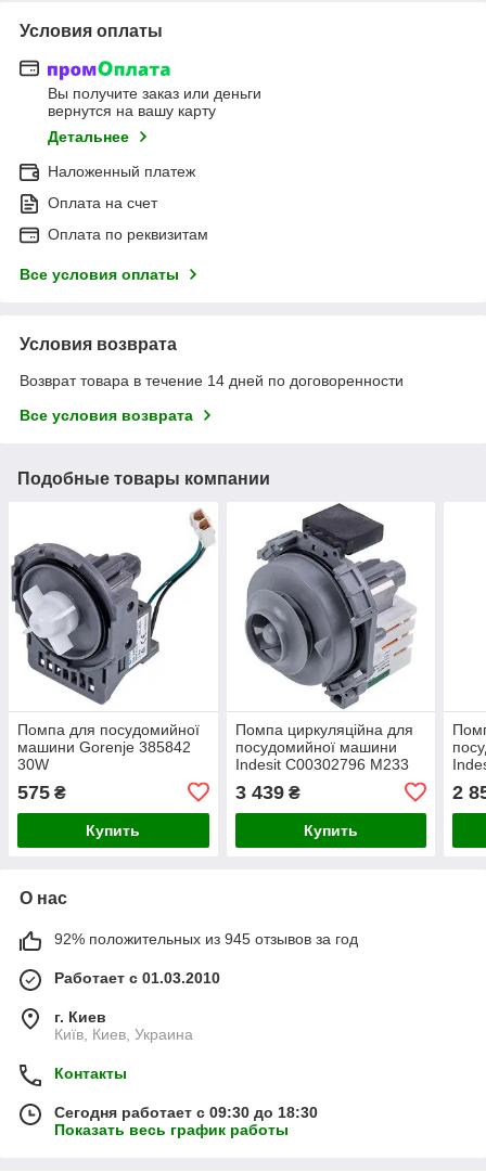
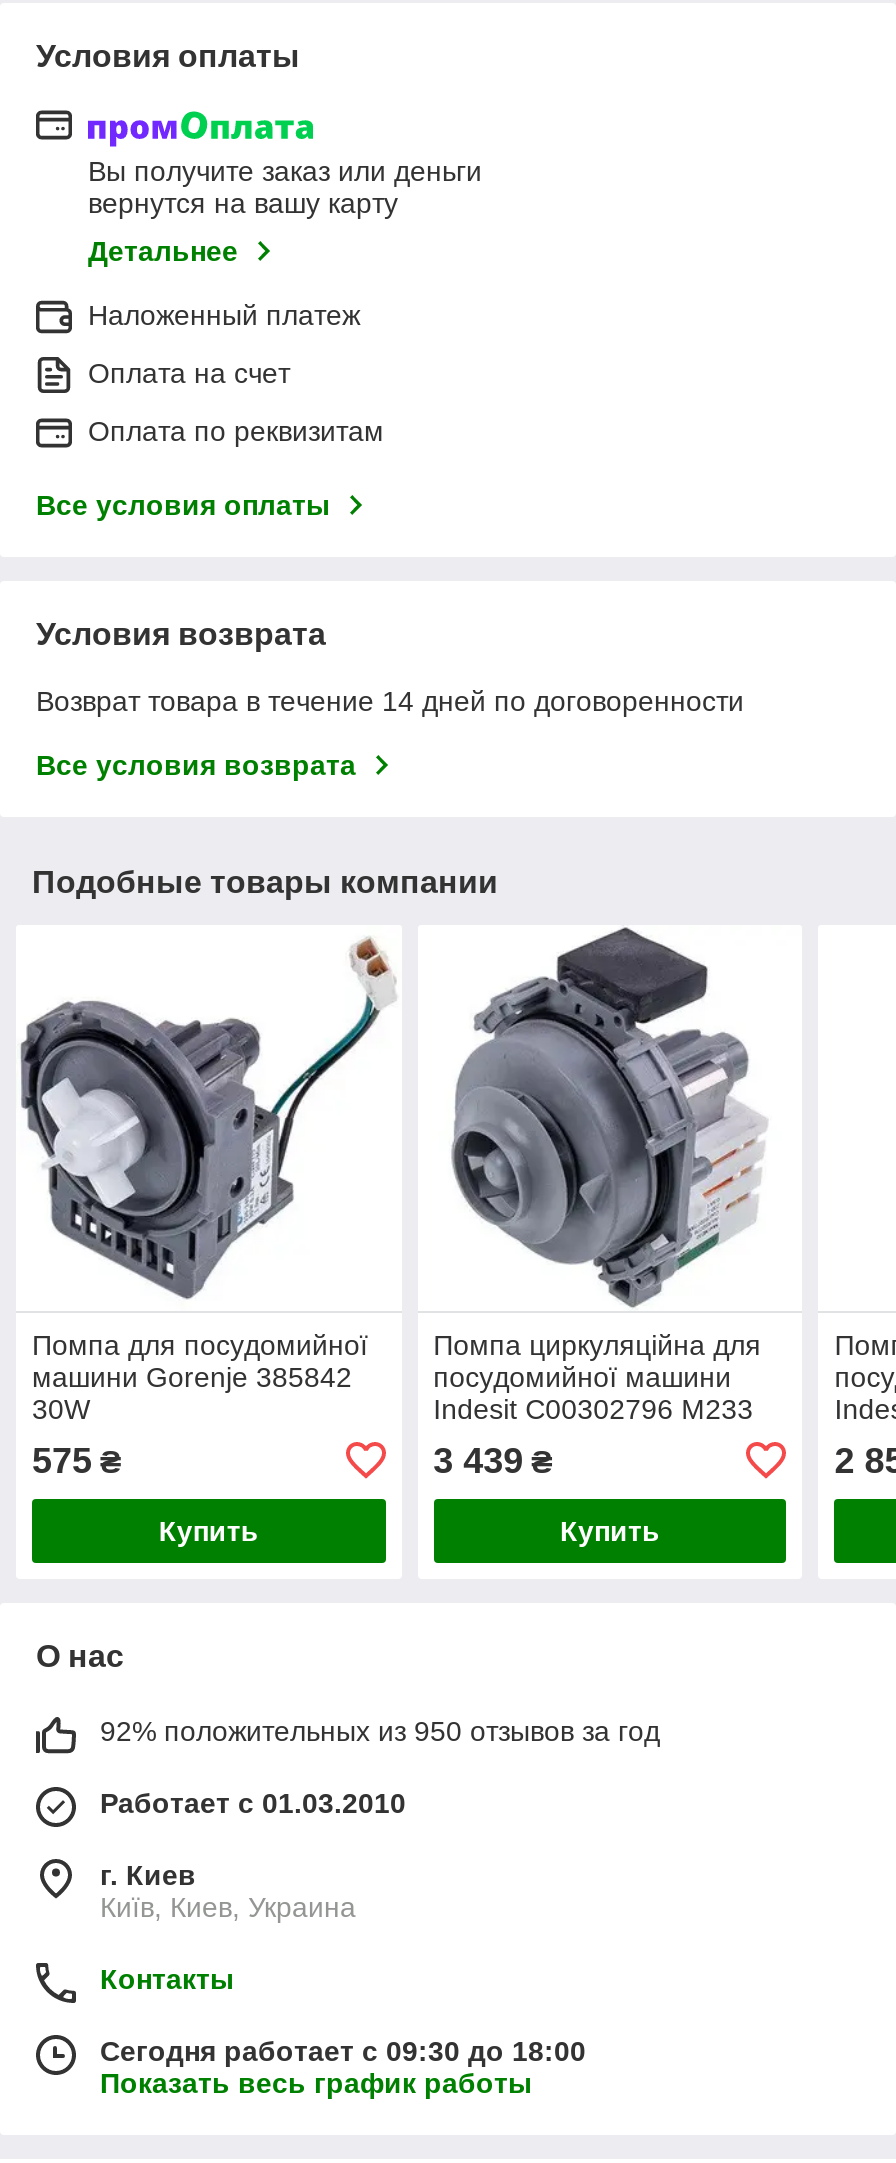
- 92% положительных из 945 отзывов за год
+ 92% положительных из 950 отзывов за год

- Сегодня работает с 09:30 до 18:30
+ Сегодня работает с 09:30 до 18:00
